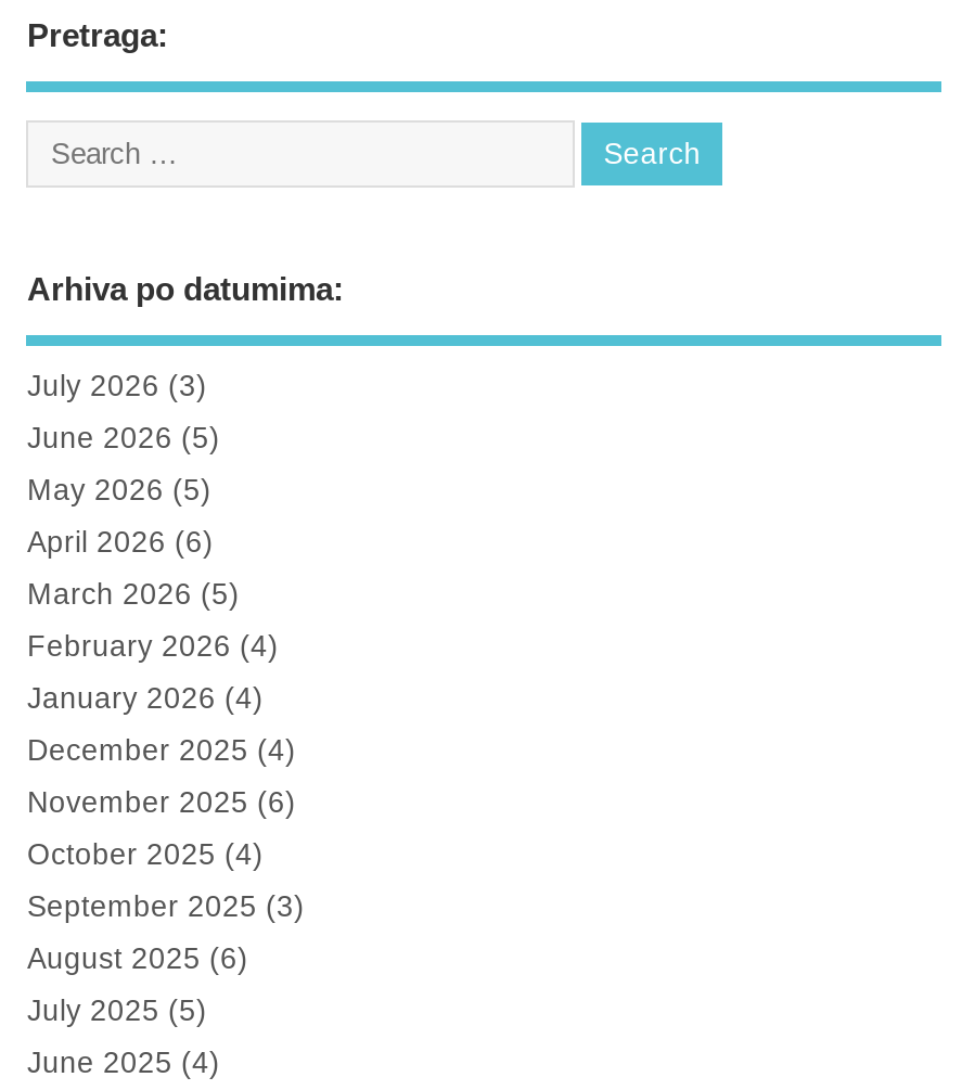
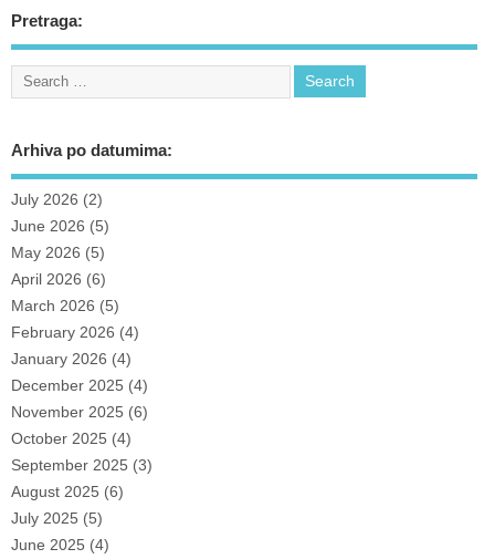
- July 2026 (3)
+ July 2026 (2)
